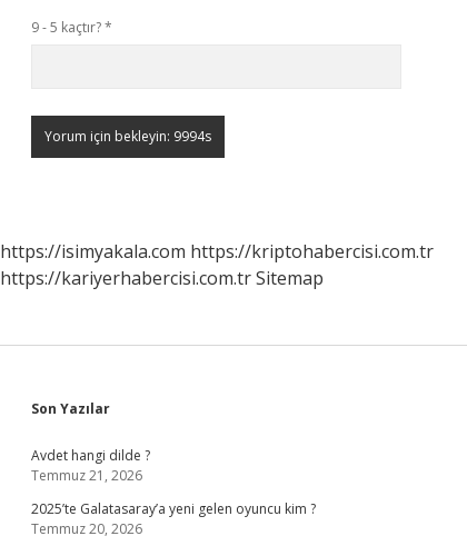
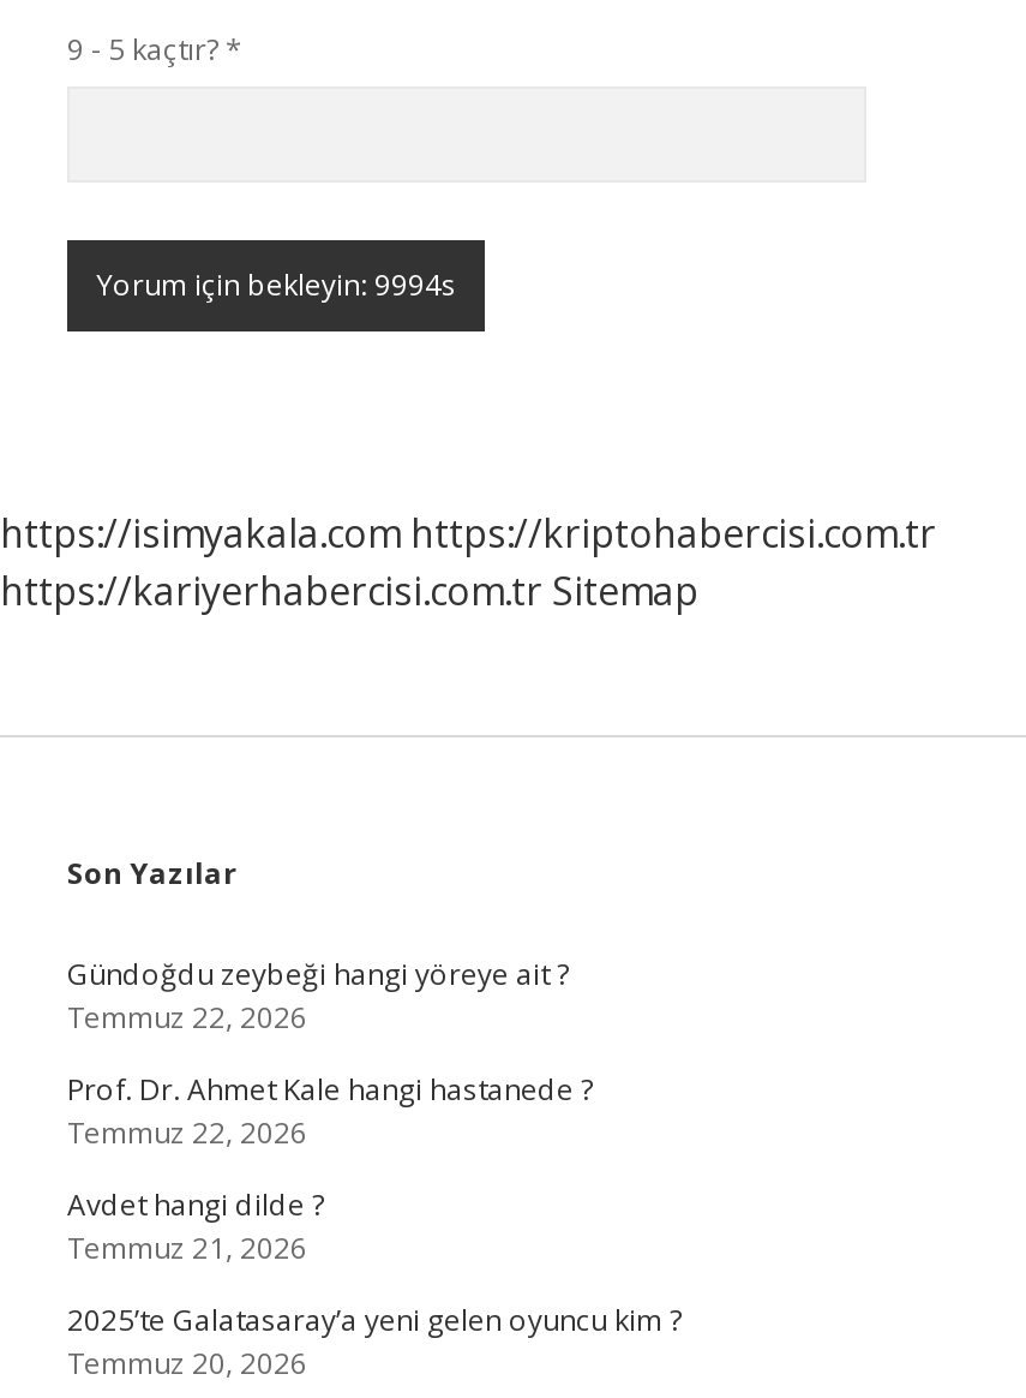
+ Gündoğdu zeybeği hangi yöreye ait ?
+ Temmuz 22, 2026
+ Prof. Dr. Ahmet Kale hangi hastanede ?
+ Temmuz 22, 2026
